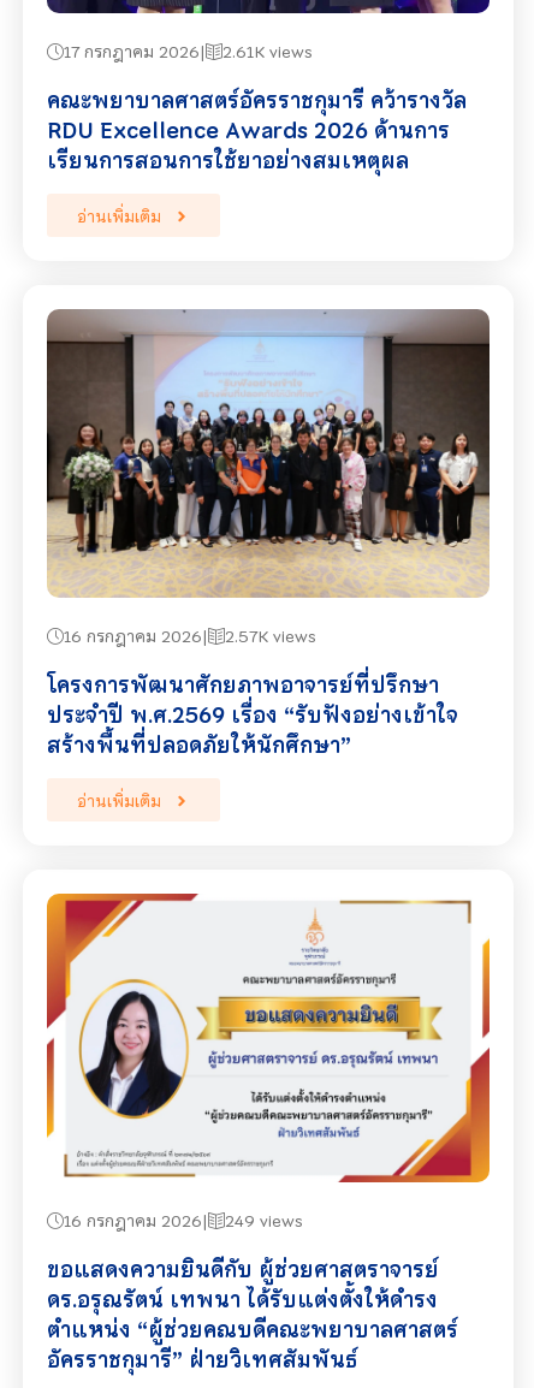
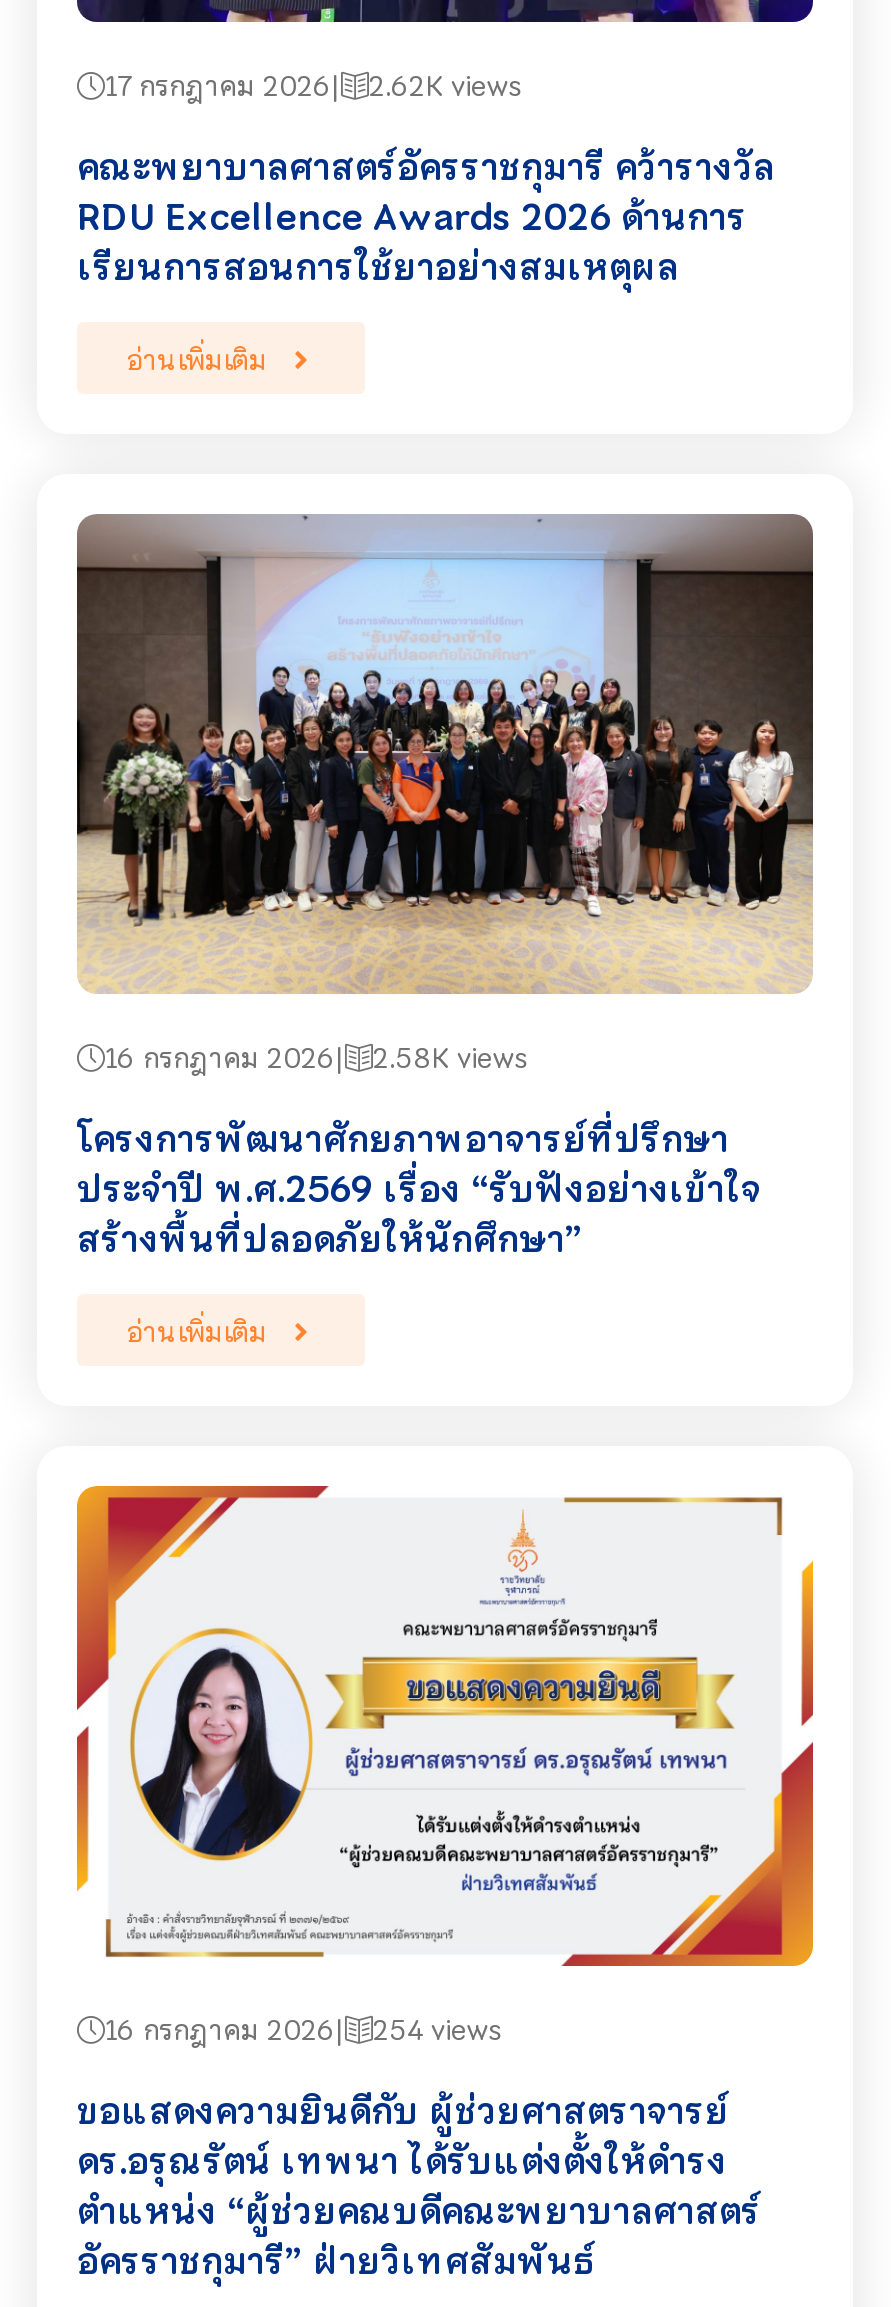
- 17 กรกฎาคม 2026 2.61K views
+ 17 กรกฎาคม 2026 2.62K views

- 16 กรกฎาคม 2026 2.57K views
+ 16 กรกฎาคม 2026 2.58K views

- 16 กรกฎาคม 2026 249 views
+ 16 กรกฎาคม 2026 254 views
